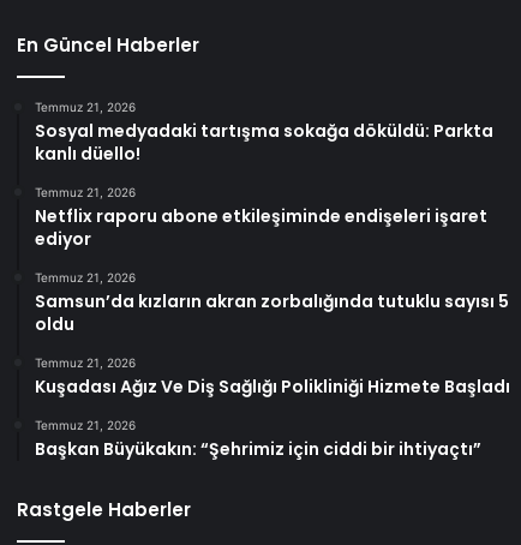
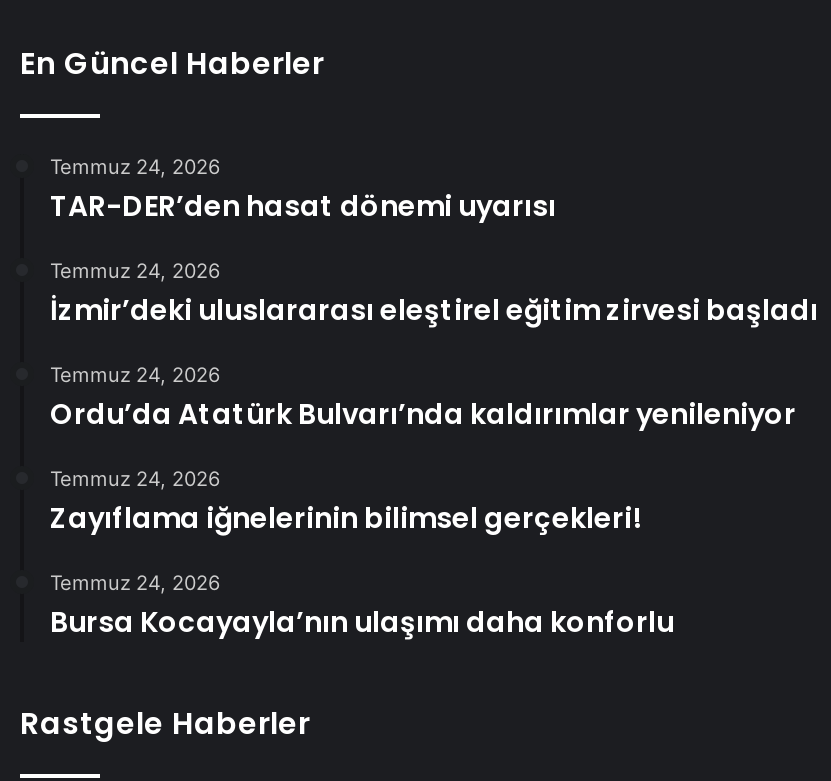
- Temmuz 21, 2026
- Sosyal medyadaki tartışma sokağa döküldü: Parkta
- kanlı düello!
+ Temmuz 24, 2026
+ TAR-DER’den hasat dönemi uyarısı

- Temmuz 21, 2026
- Netflix raporu abone etkileşiminde endişeleri işaret
- ediyor
+ Temmuz 24, 2026
+ İzmir’deki uluslararası eleştirel eğitim zirvesi başladı

- Temmuz 21, 2026
- Samsun’da kızların akran zorbalığında tutuklu sayısı 5
- oldu
+ Temmuz 24, 2026
+ Ordu’da Atatürk Bulvarı’nda kaldırımlar yenileniyor

- Temmuz 21, 2026
- Kuşadası Ağız Ve Diş Sağlığı Polikliniği Hizmete Başladı
+ Temmuz 24, 2026
+ Zayıflama iğnelerinin bilimsel gerçekleri!

- Temmuz 21, 2026
- Başkan Büyükakın: “Şehrimiz için ciddi bir ihtiyaçtı”
+ Temmuz 24, 2026
+ Bursa Kocayayla’nın ulaşımı daha konforlu
